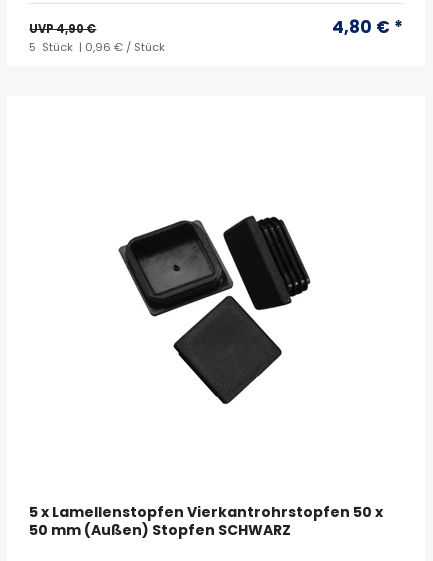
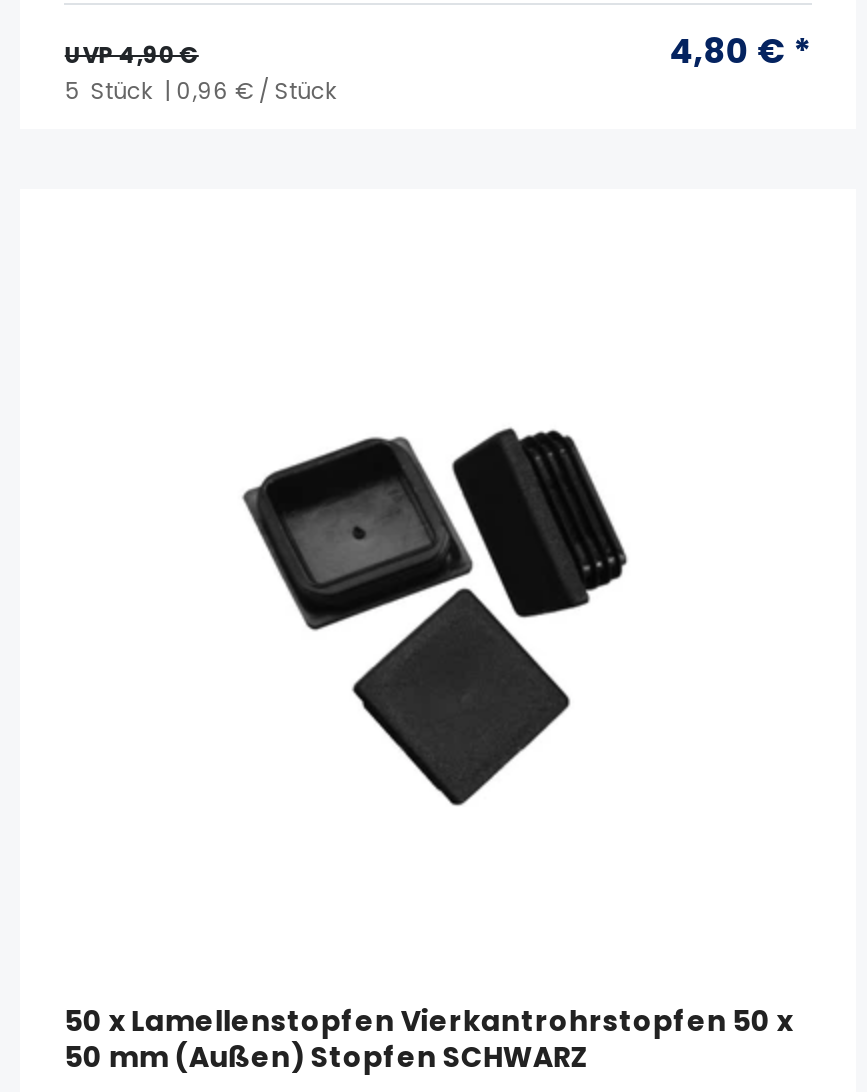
- 5 x Lamellenstopfen Vierkantrohrstopfen 50 x
+ 50 x Lamellenstopfen Vierkantrohrstopfen 50 x
